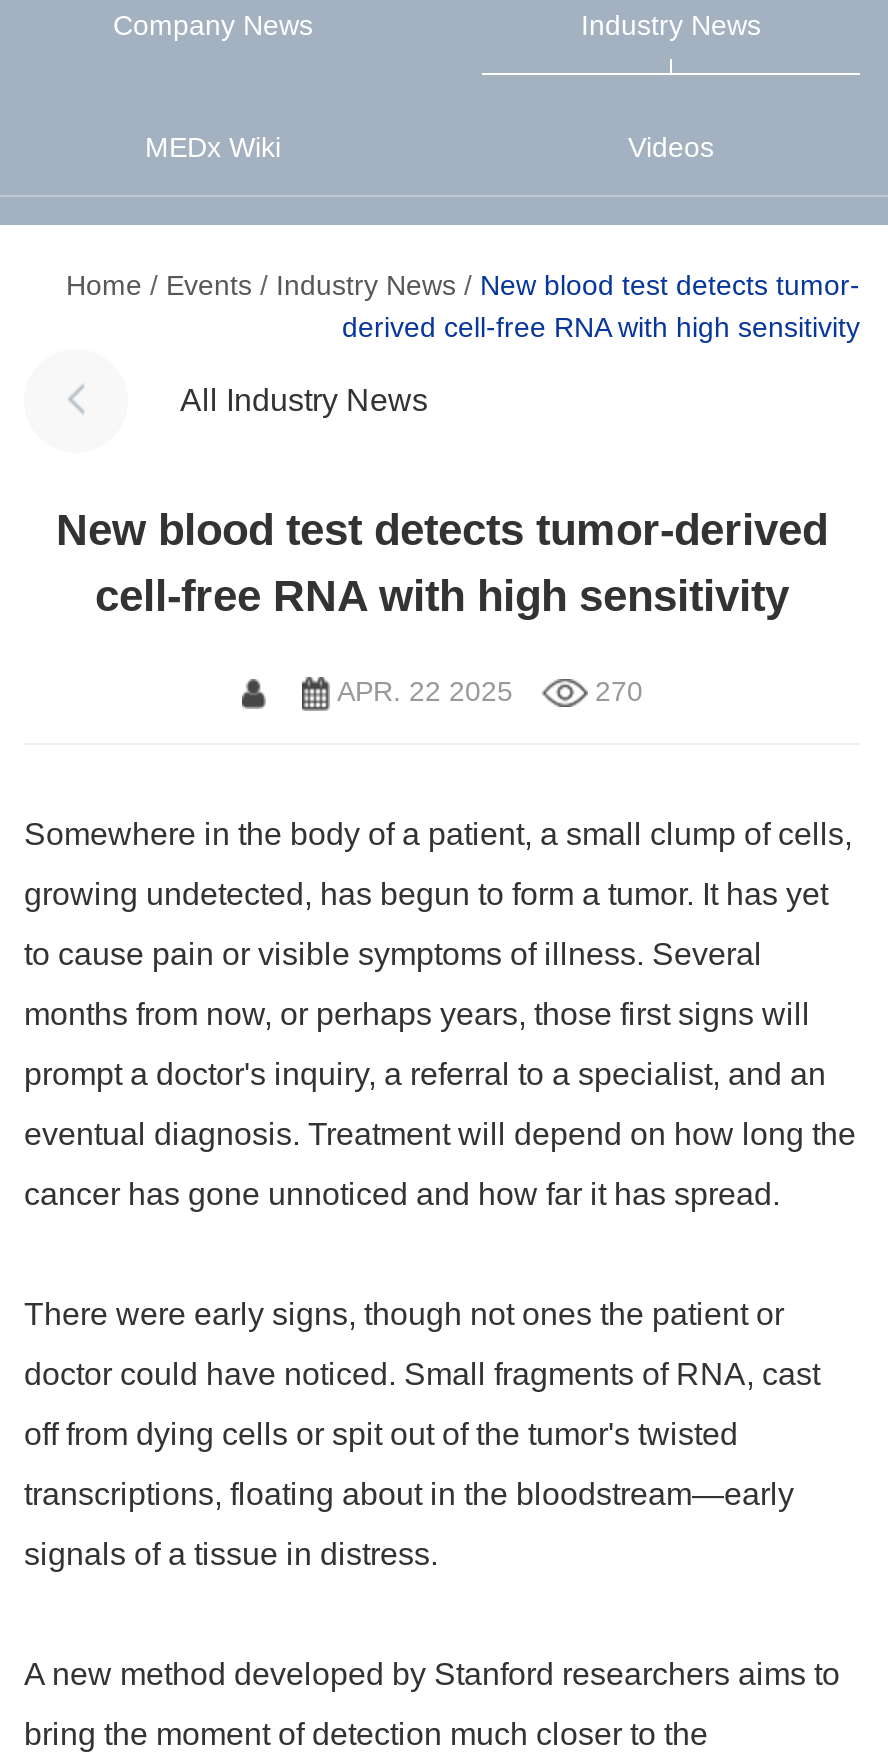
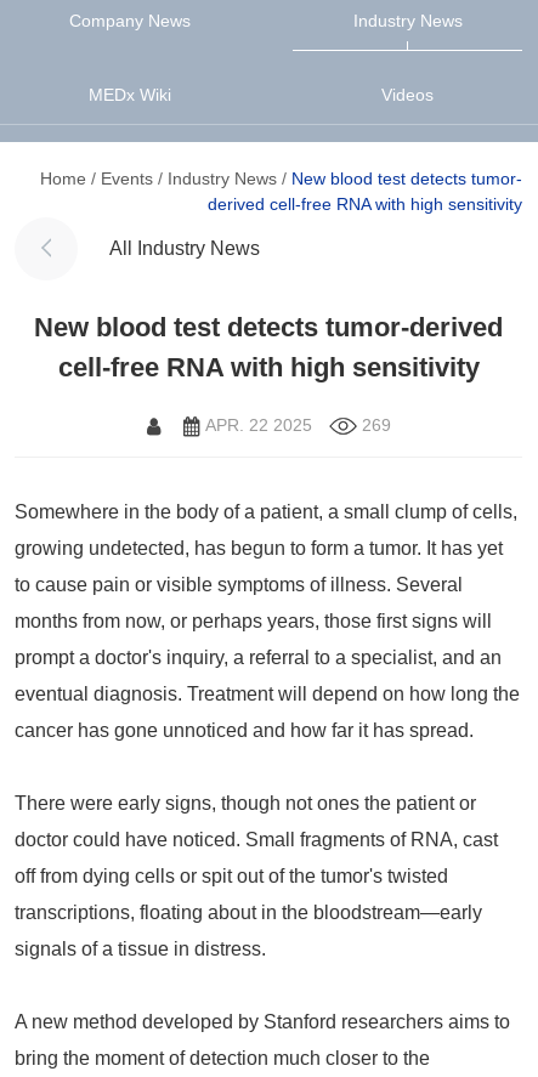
- 270
+ 269
